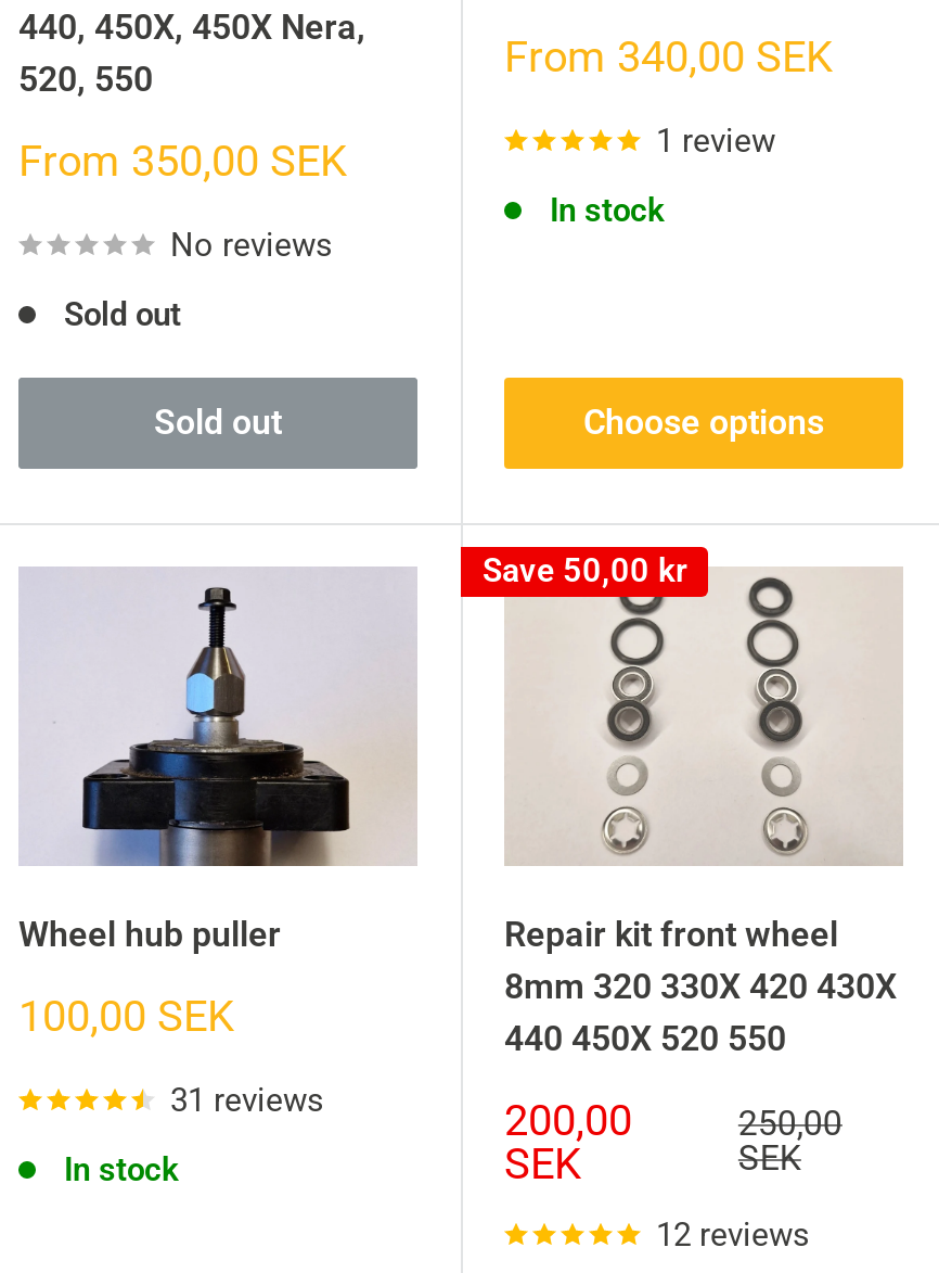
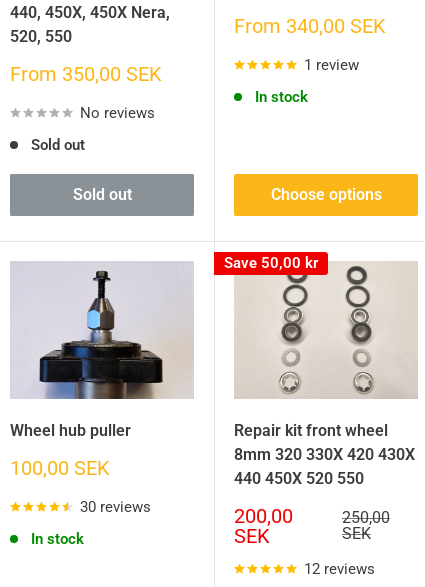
- 31 reviews
+ 30 reviews
